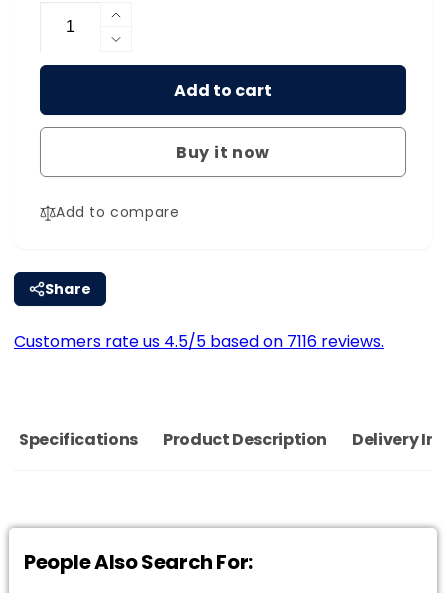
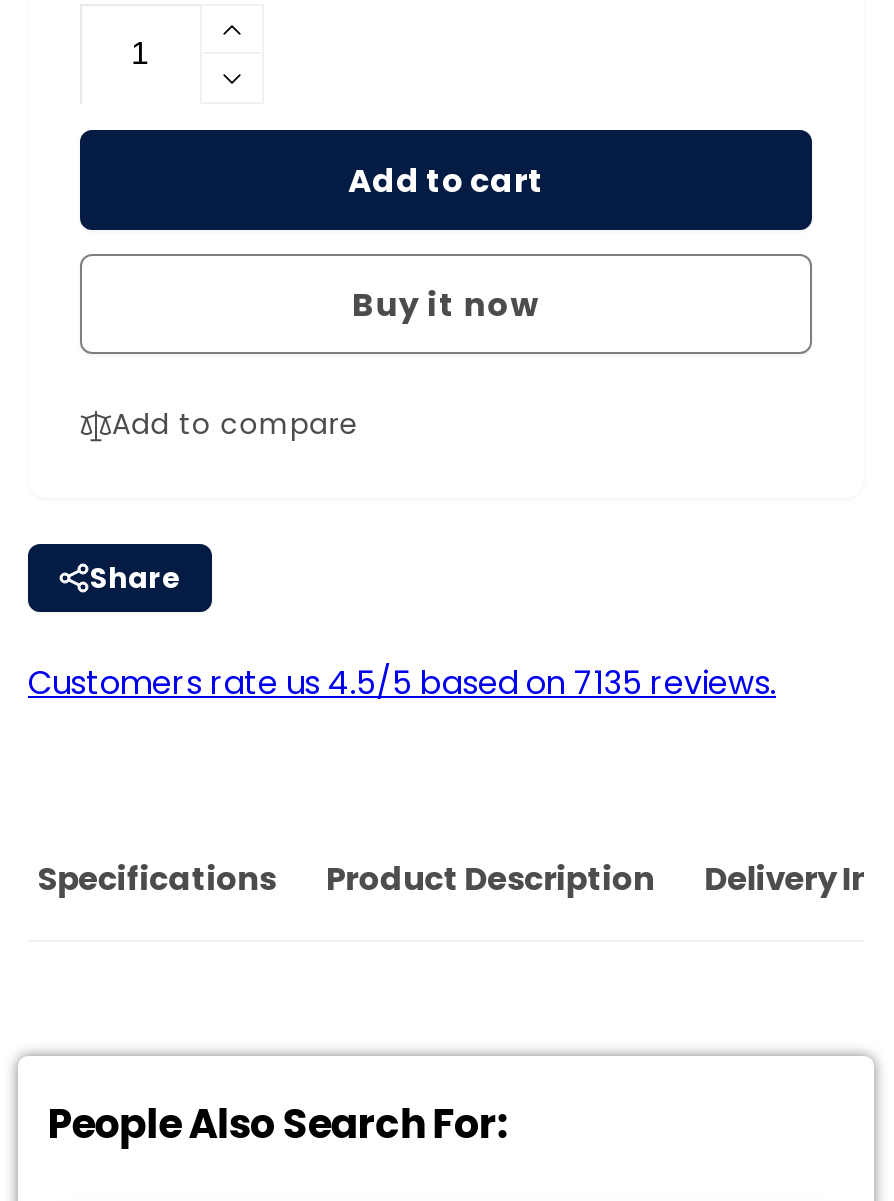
- Customers rate us 4.5/5 based on 7116 reviews.
+ Customers rate us 4.5/5 based on 7135 reviews.
